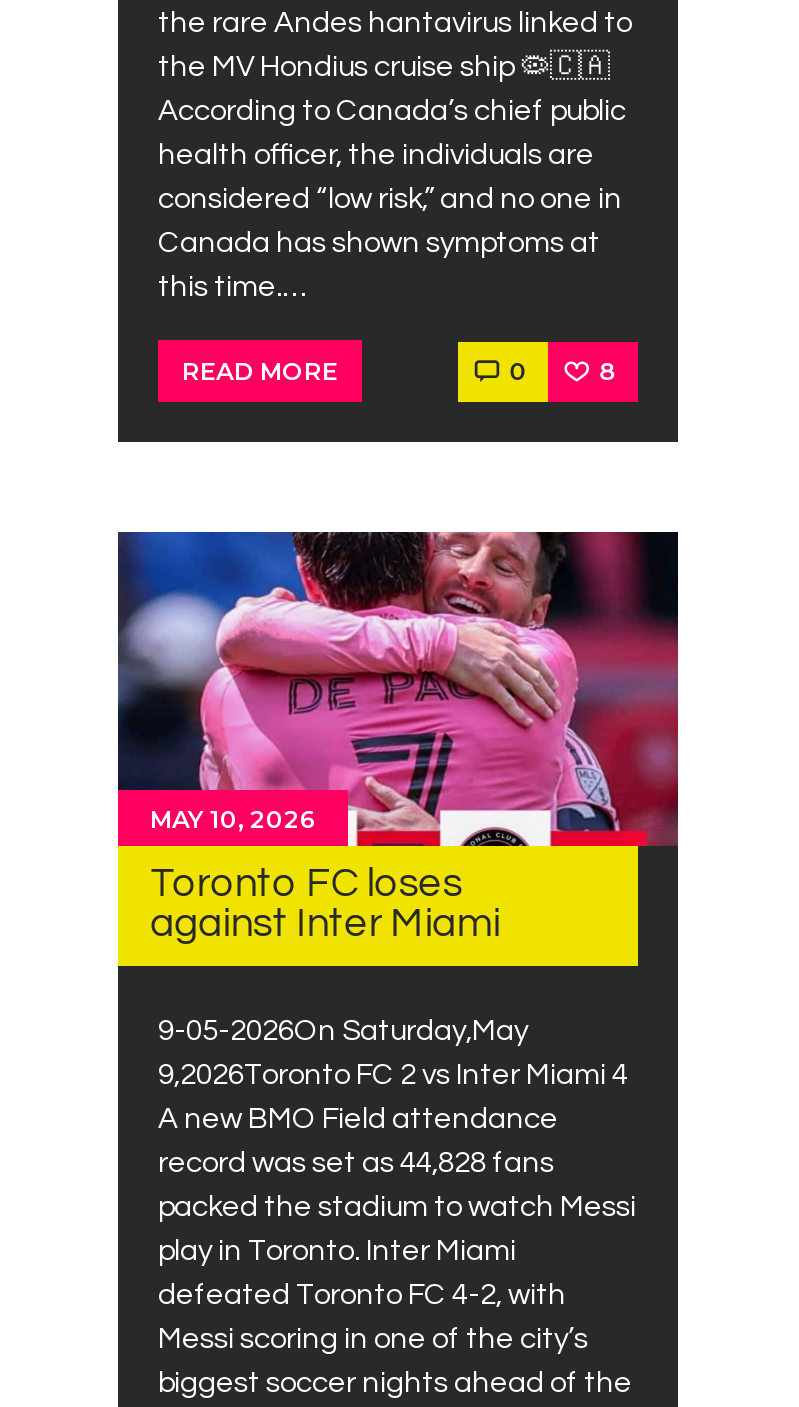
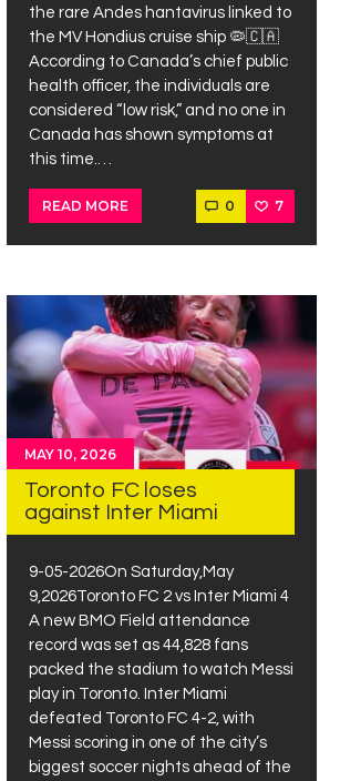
- 8
+ 7
